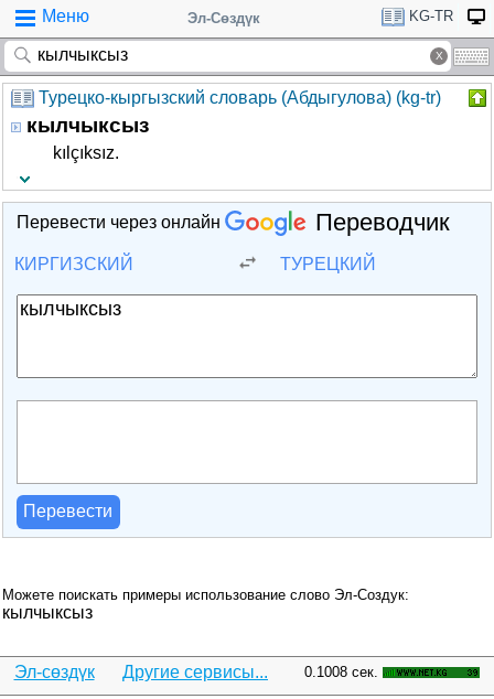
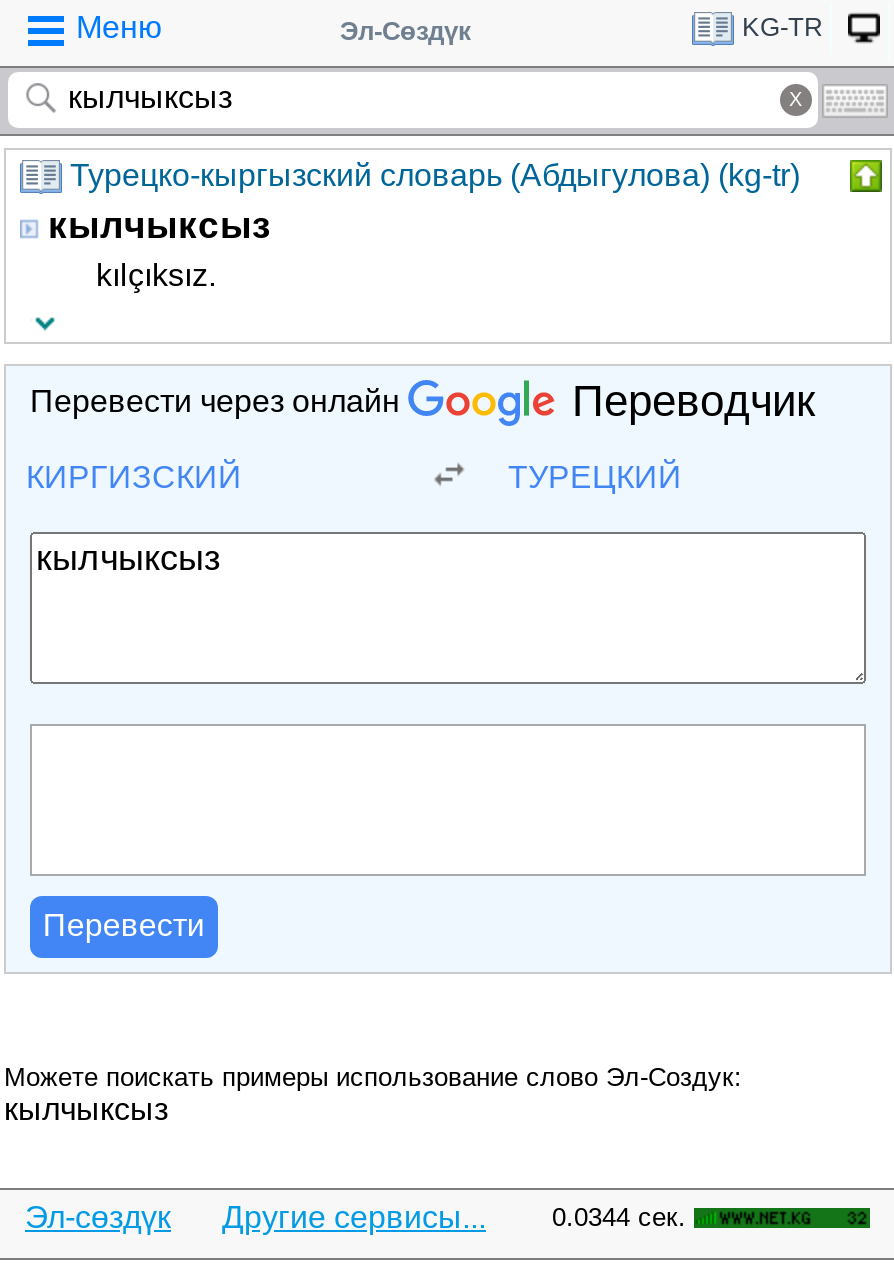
- 0.1008 сек.
+ 0.0344 сек.
